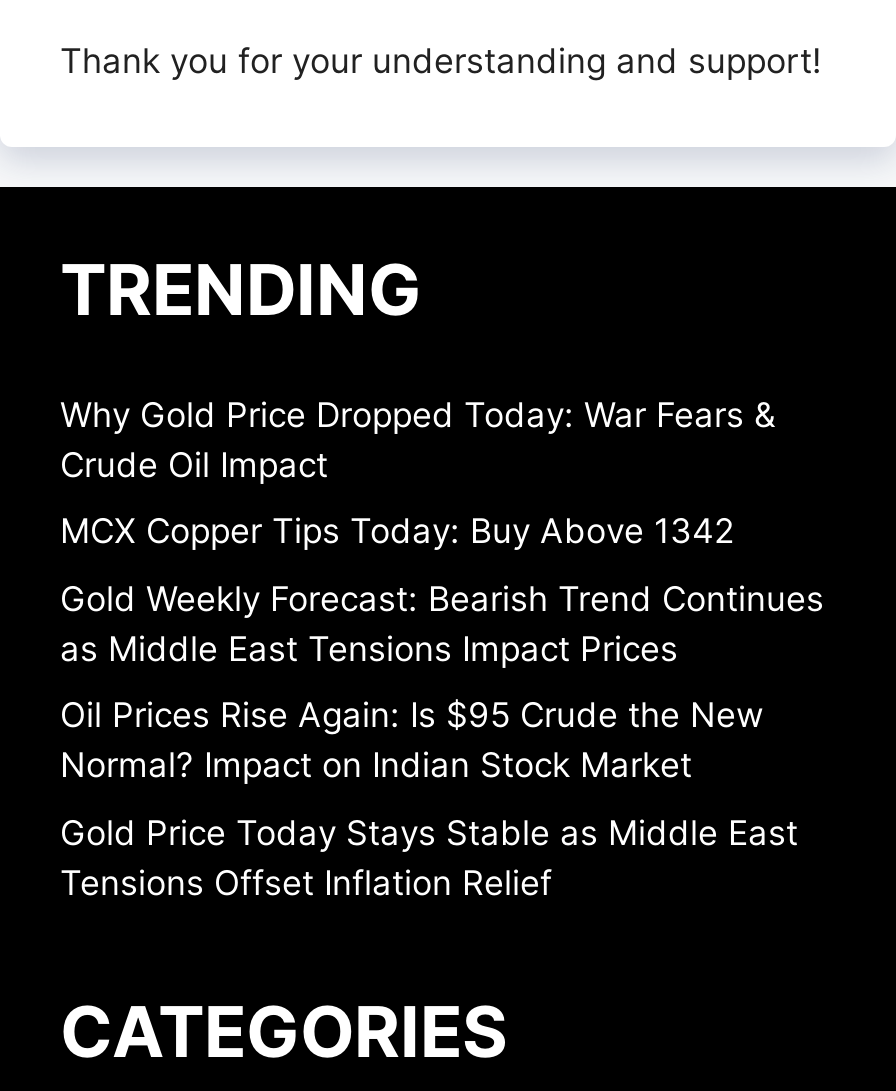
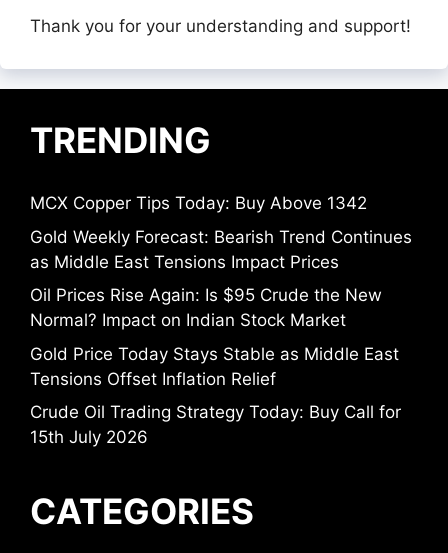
- Why Gold Price Dropped Today: War Fears &
- Crude Oil Impact

moved up: MCX Copper Tips Today: Buy Above 1342 | Gold Weekly Forecast: Bearish Trend Continues | as Middle East Tensions Impact Prices | Oil Prices Rise Again: Is $95 Crude the New | Normal? Impact on Indian Stock Market | Gold Price Today Stays Stable as Middle East | Tensions Offset Inflation Relief

+ Crude Oil Trading Strategy Today: Buy Call for
+ 15th July 2026
